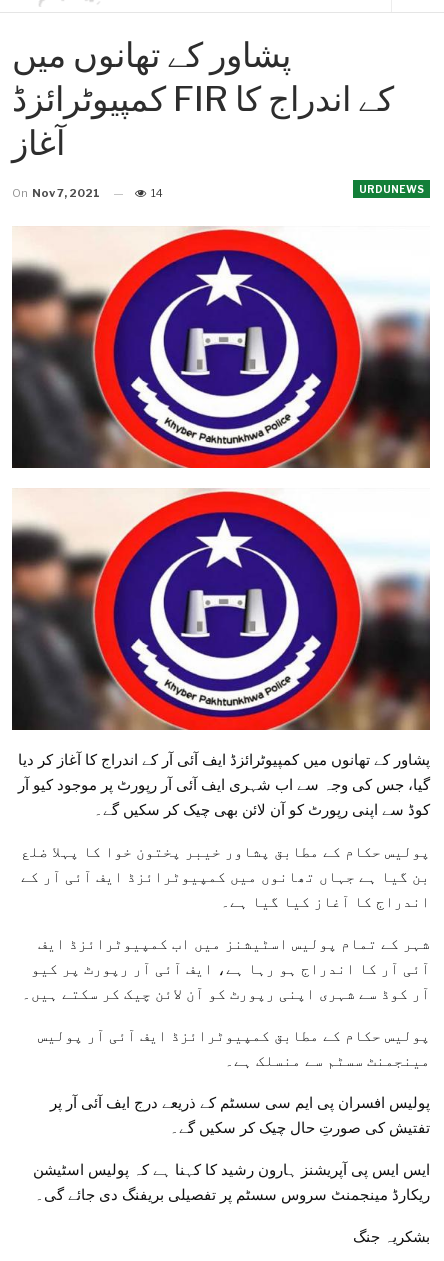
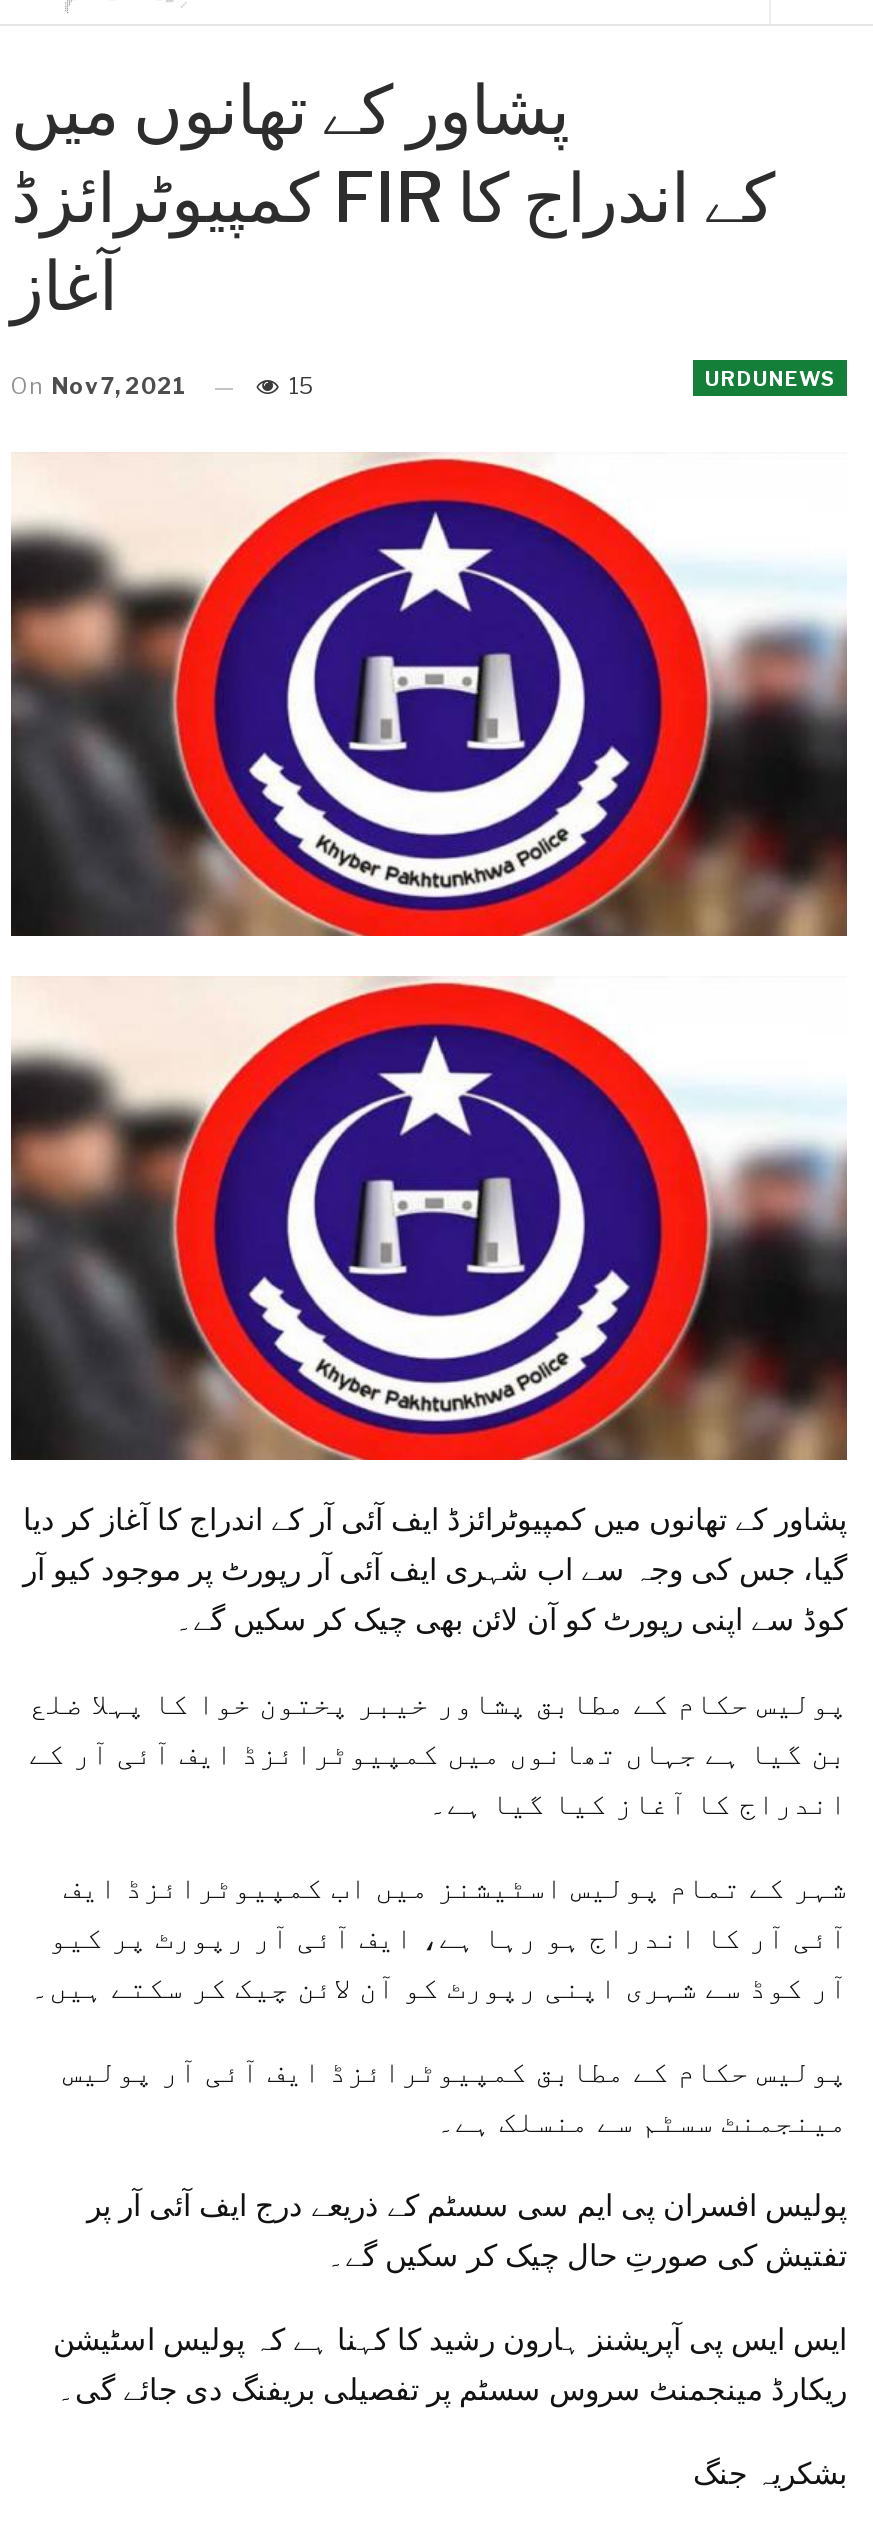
- 14
+ 15
